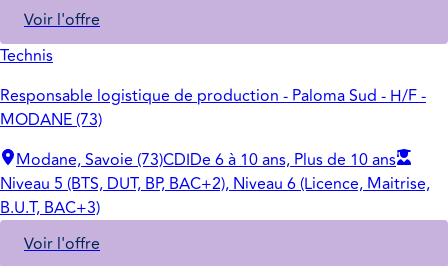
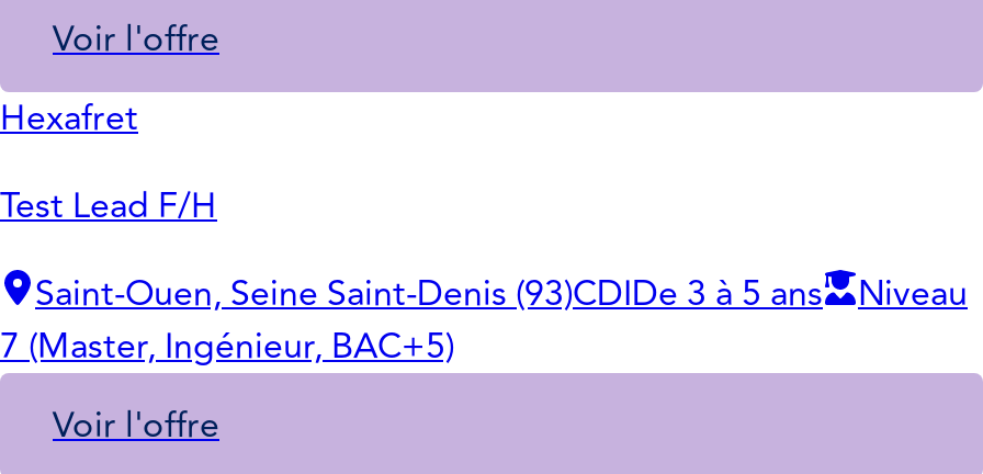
- Technis
+ Hexafret

- Responsable logistique de production - Paloma Sud - H/F -
- MODANE (73)
+ Test Lead F/H

- Modane, Savoie (73)CDIDe 6 à 10 ans, Plus de 10 ans
- Niveau 5 (BTS, DUT, BP, BAC+2), Niveau 6 (Licence, Maitrise,
- B.U.T, BAC+3)
+ Saint-Ouen, Seine Saint-Denis (93)CDIDe 3 à 5 ans
+ Niveau
+ 7 (Master, Ingénieur, BAC+5)
